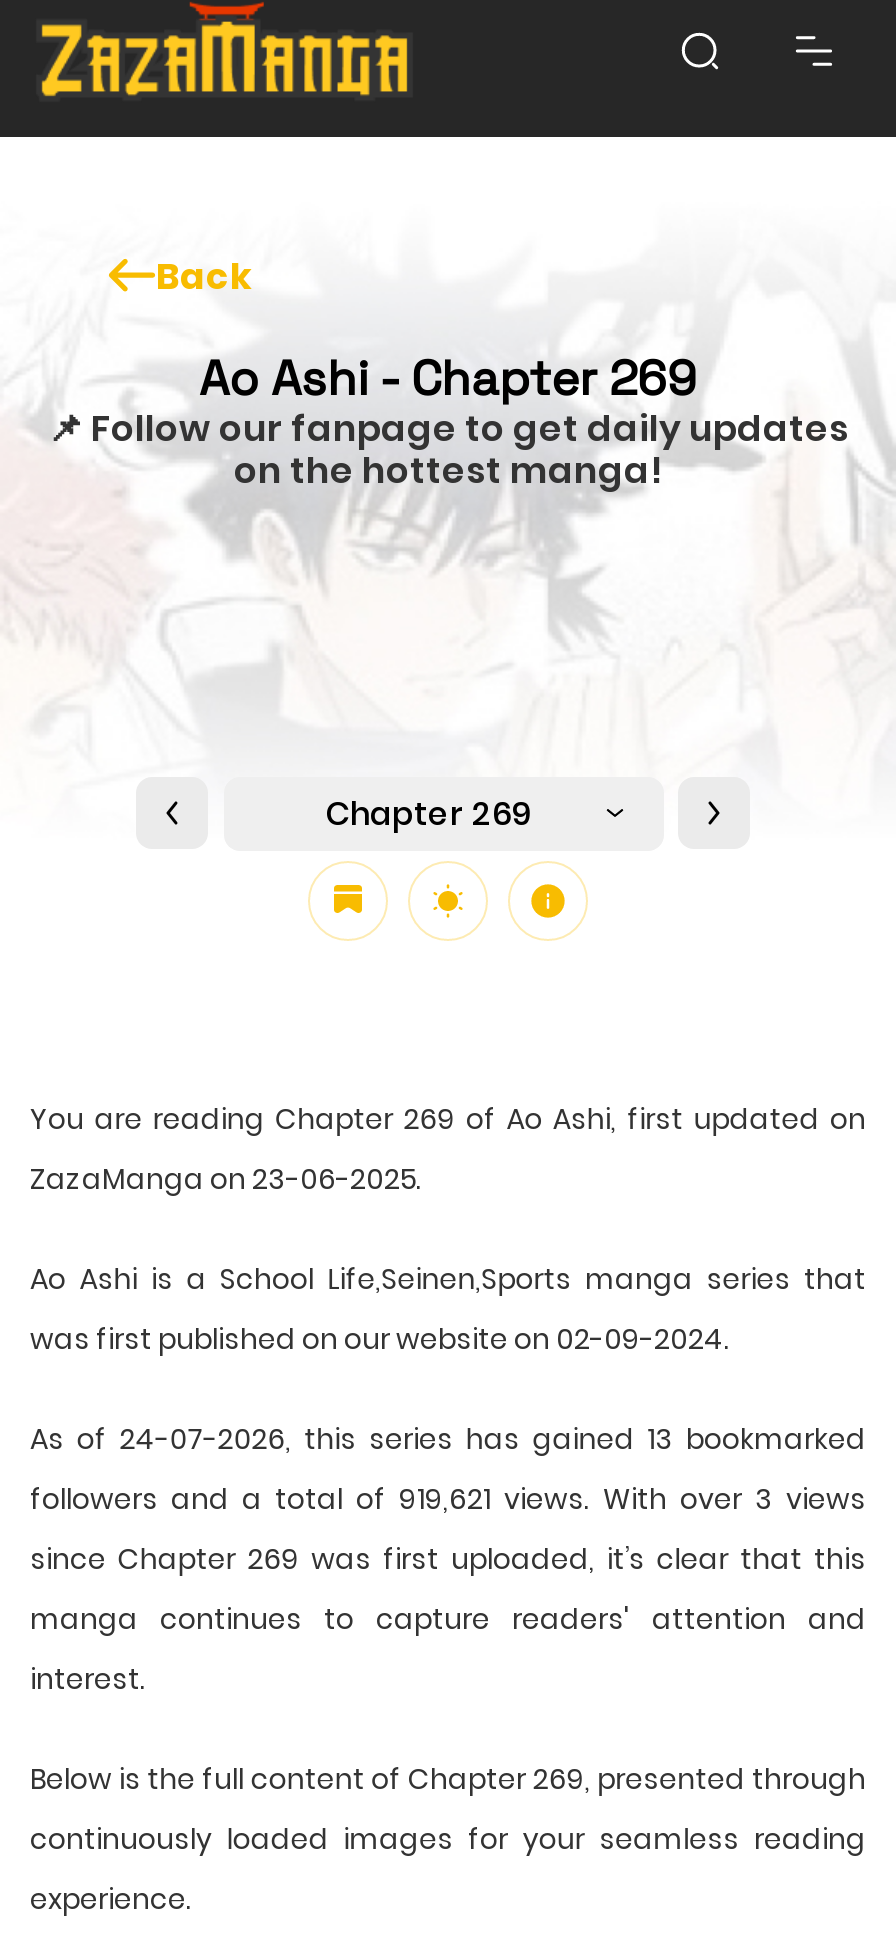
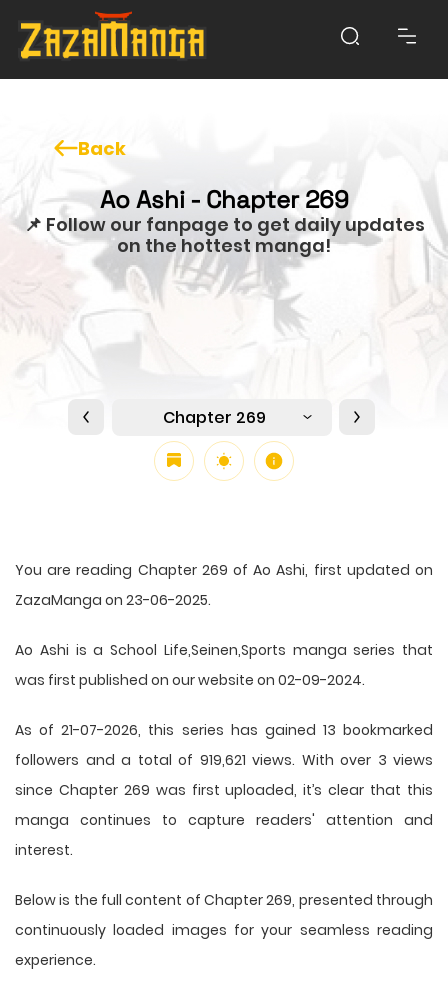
- As of 24-07-2026, this series has gained 13 bookmarked
+ As of 21-07-2026, this series has gained 13 bookmarked
